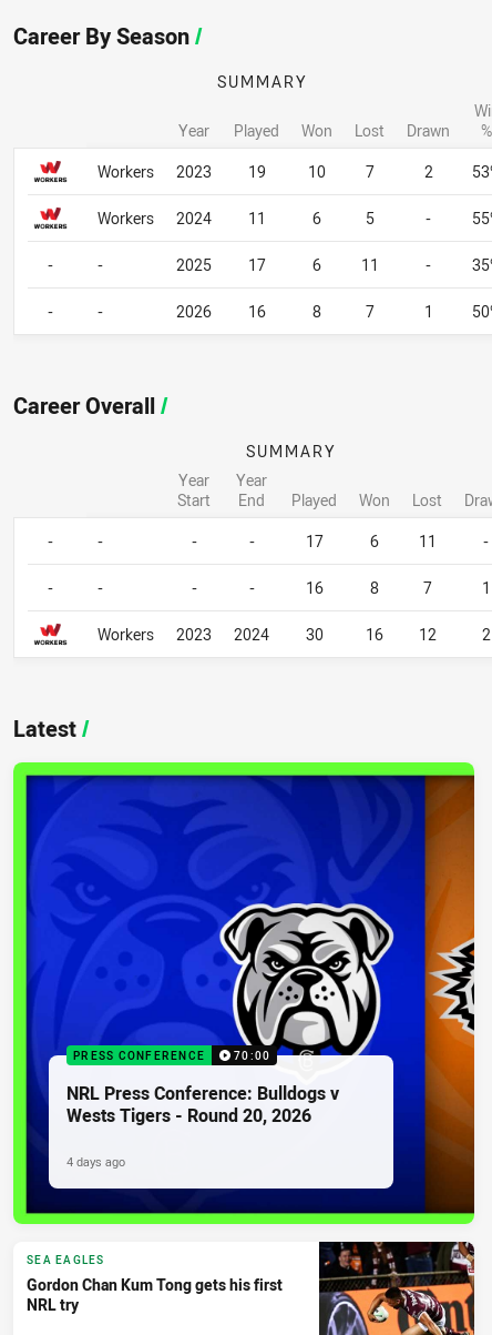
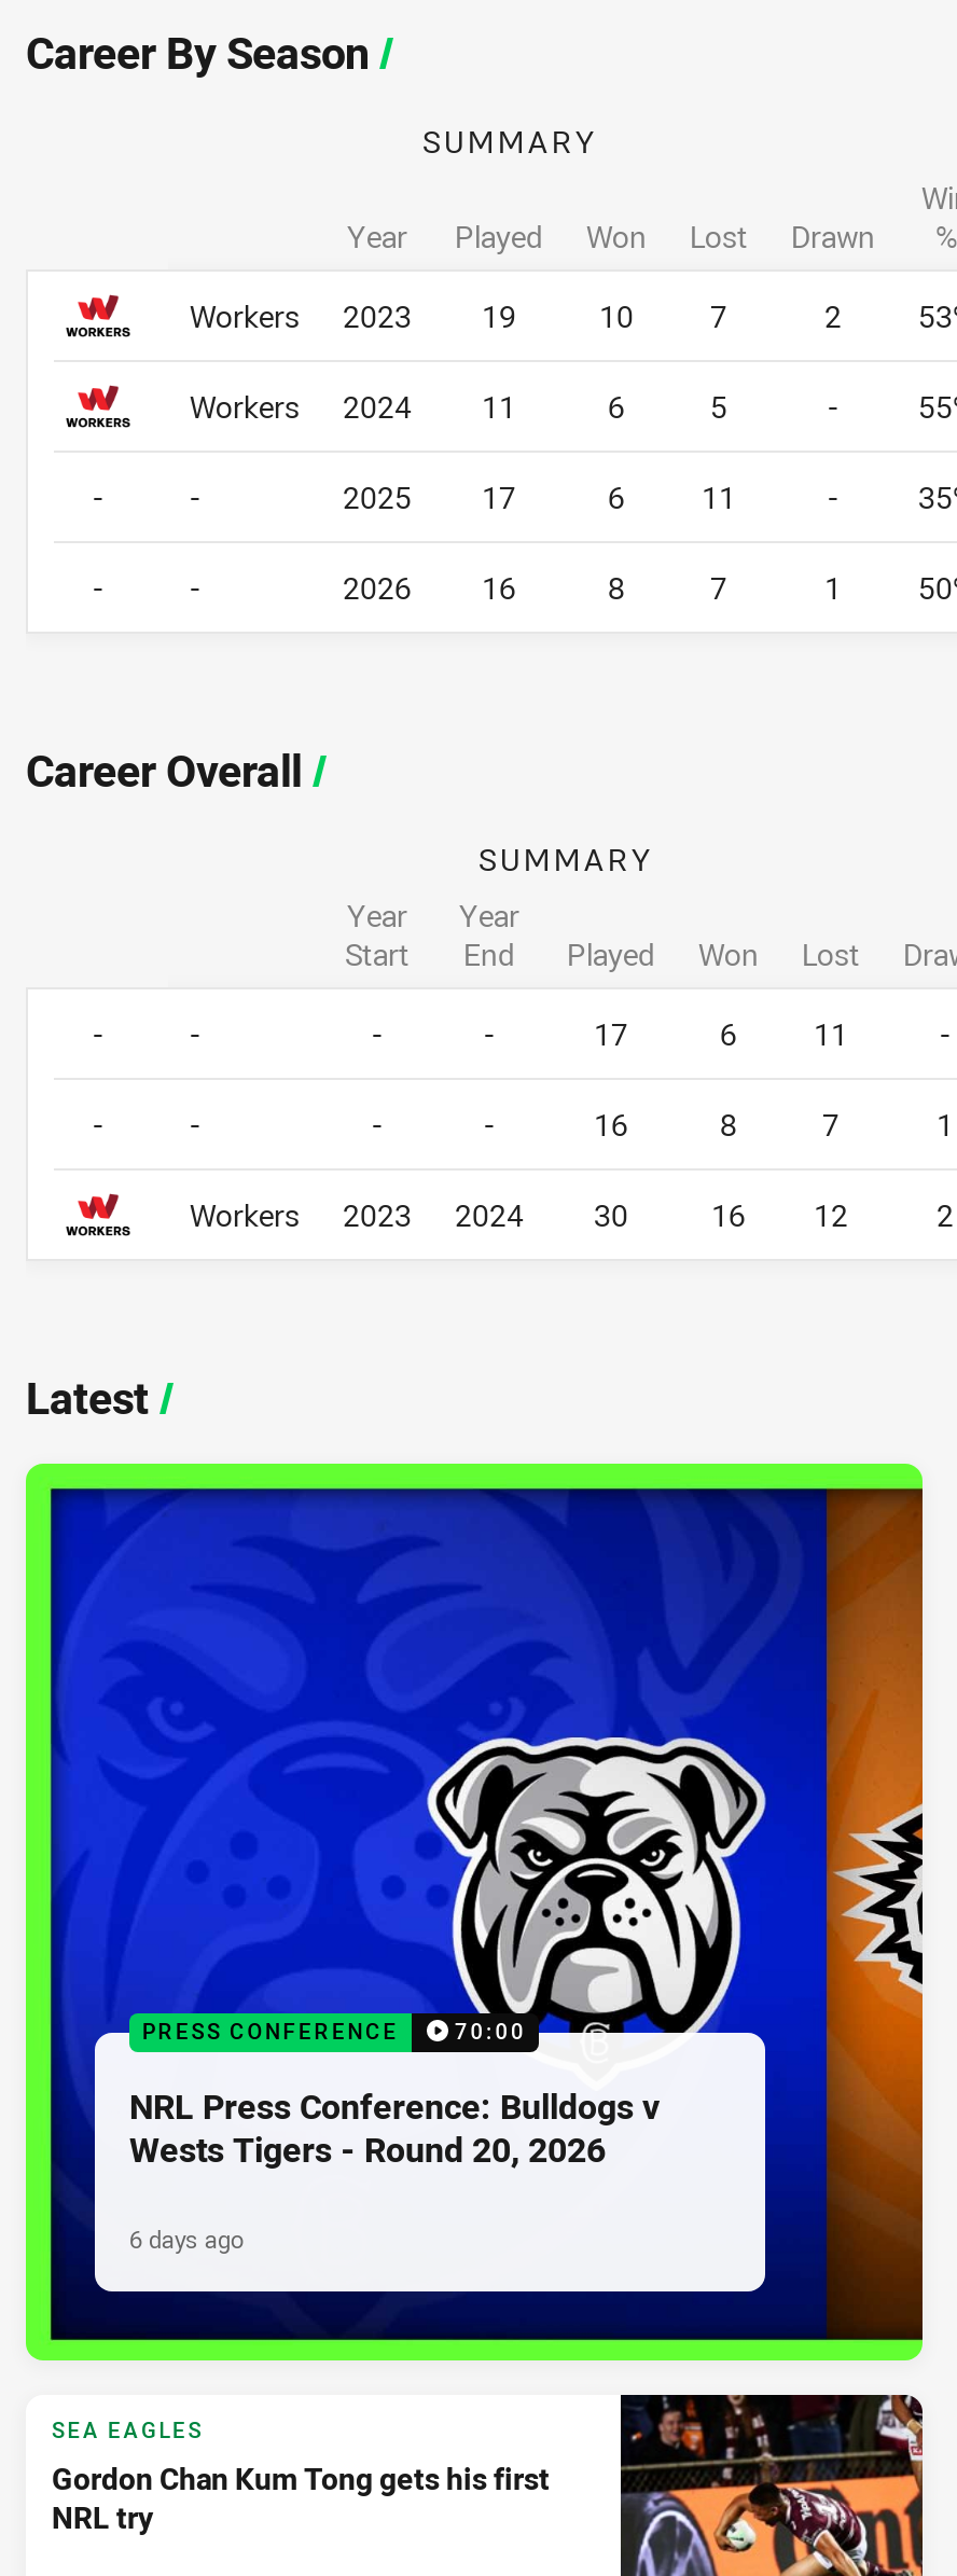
- 4 days ago
+ 6 days ago
